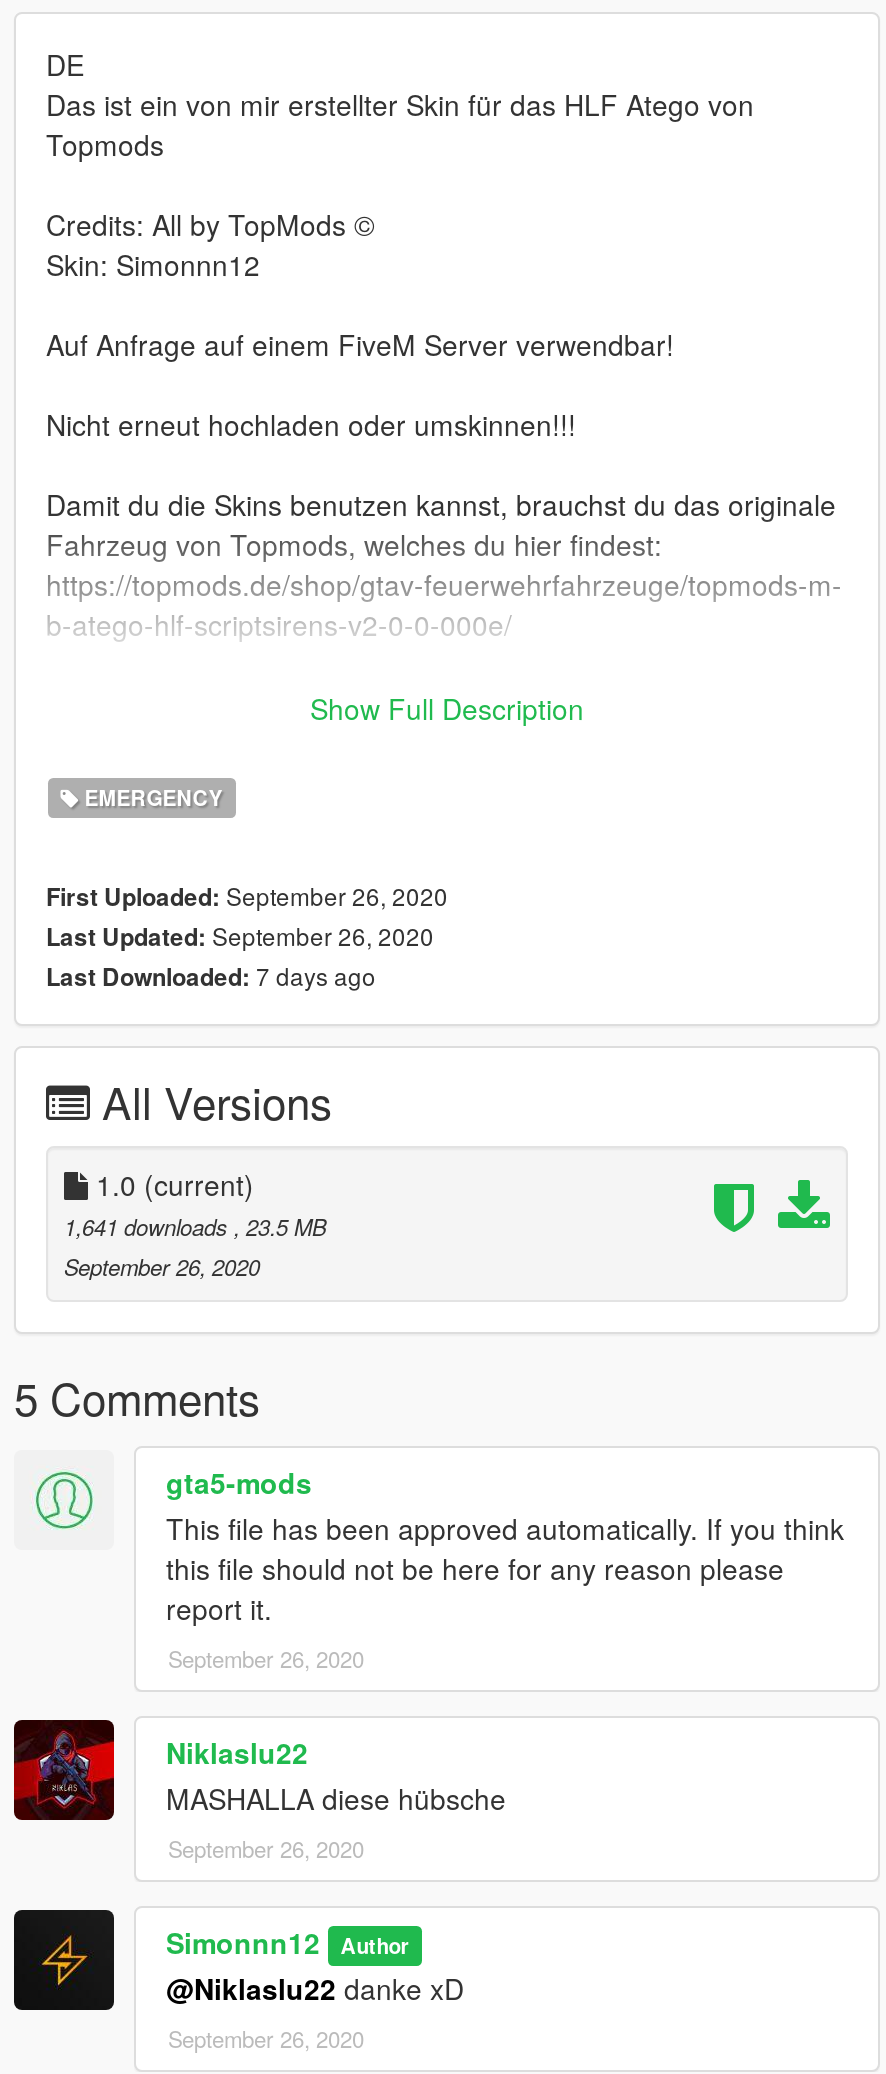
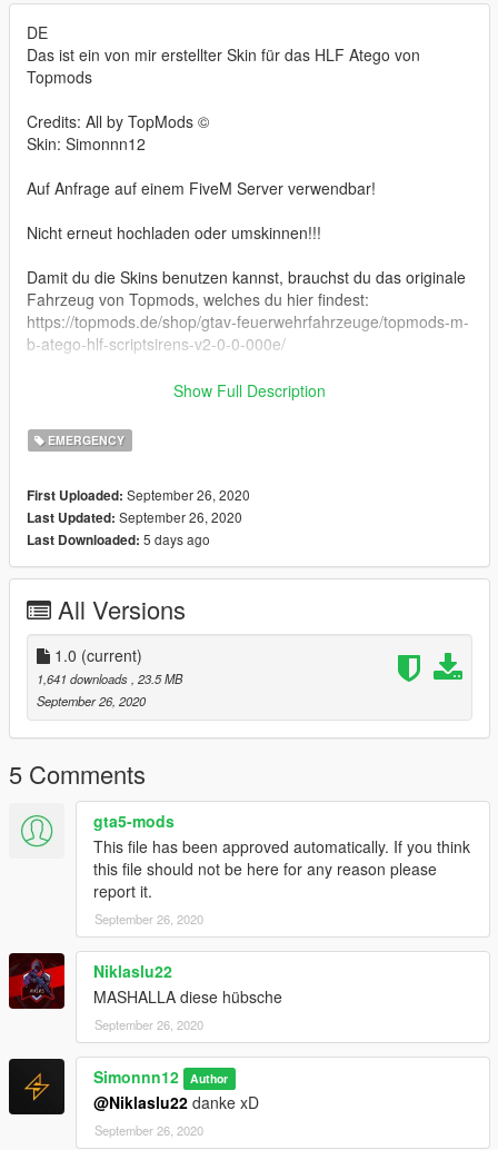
- Last Downloaded: 7 days ago
+ Last Downloaded: 5 days ago
